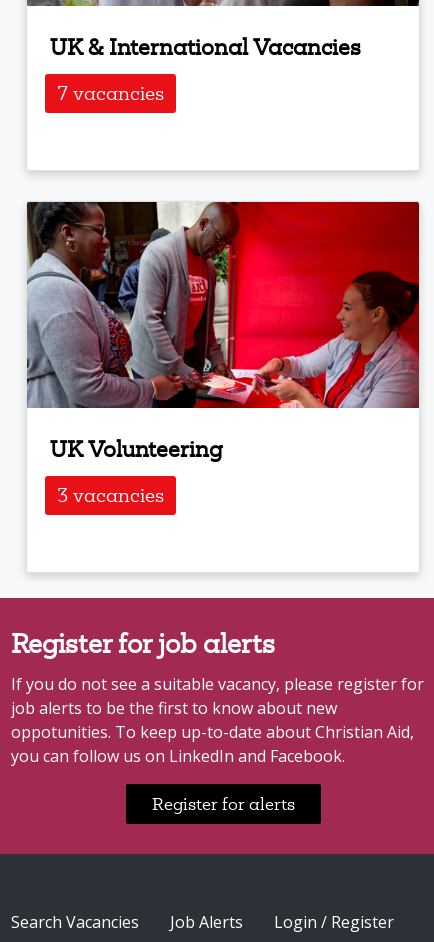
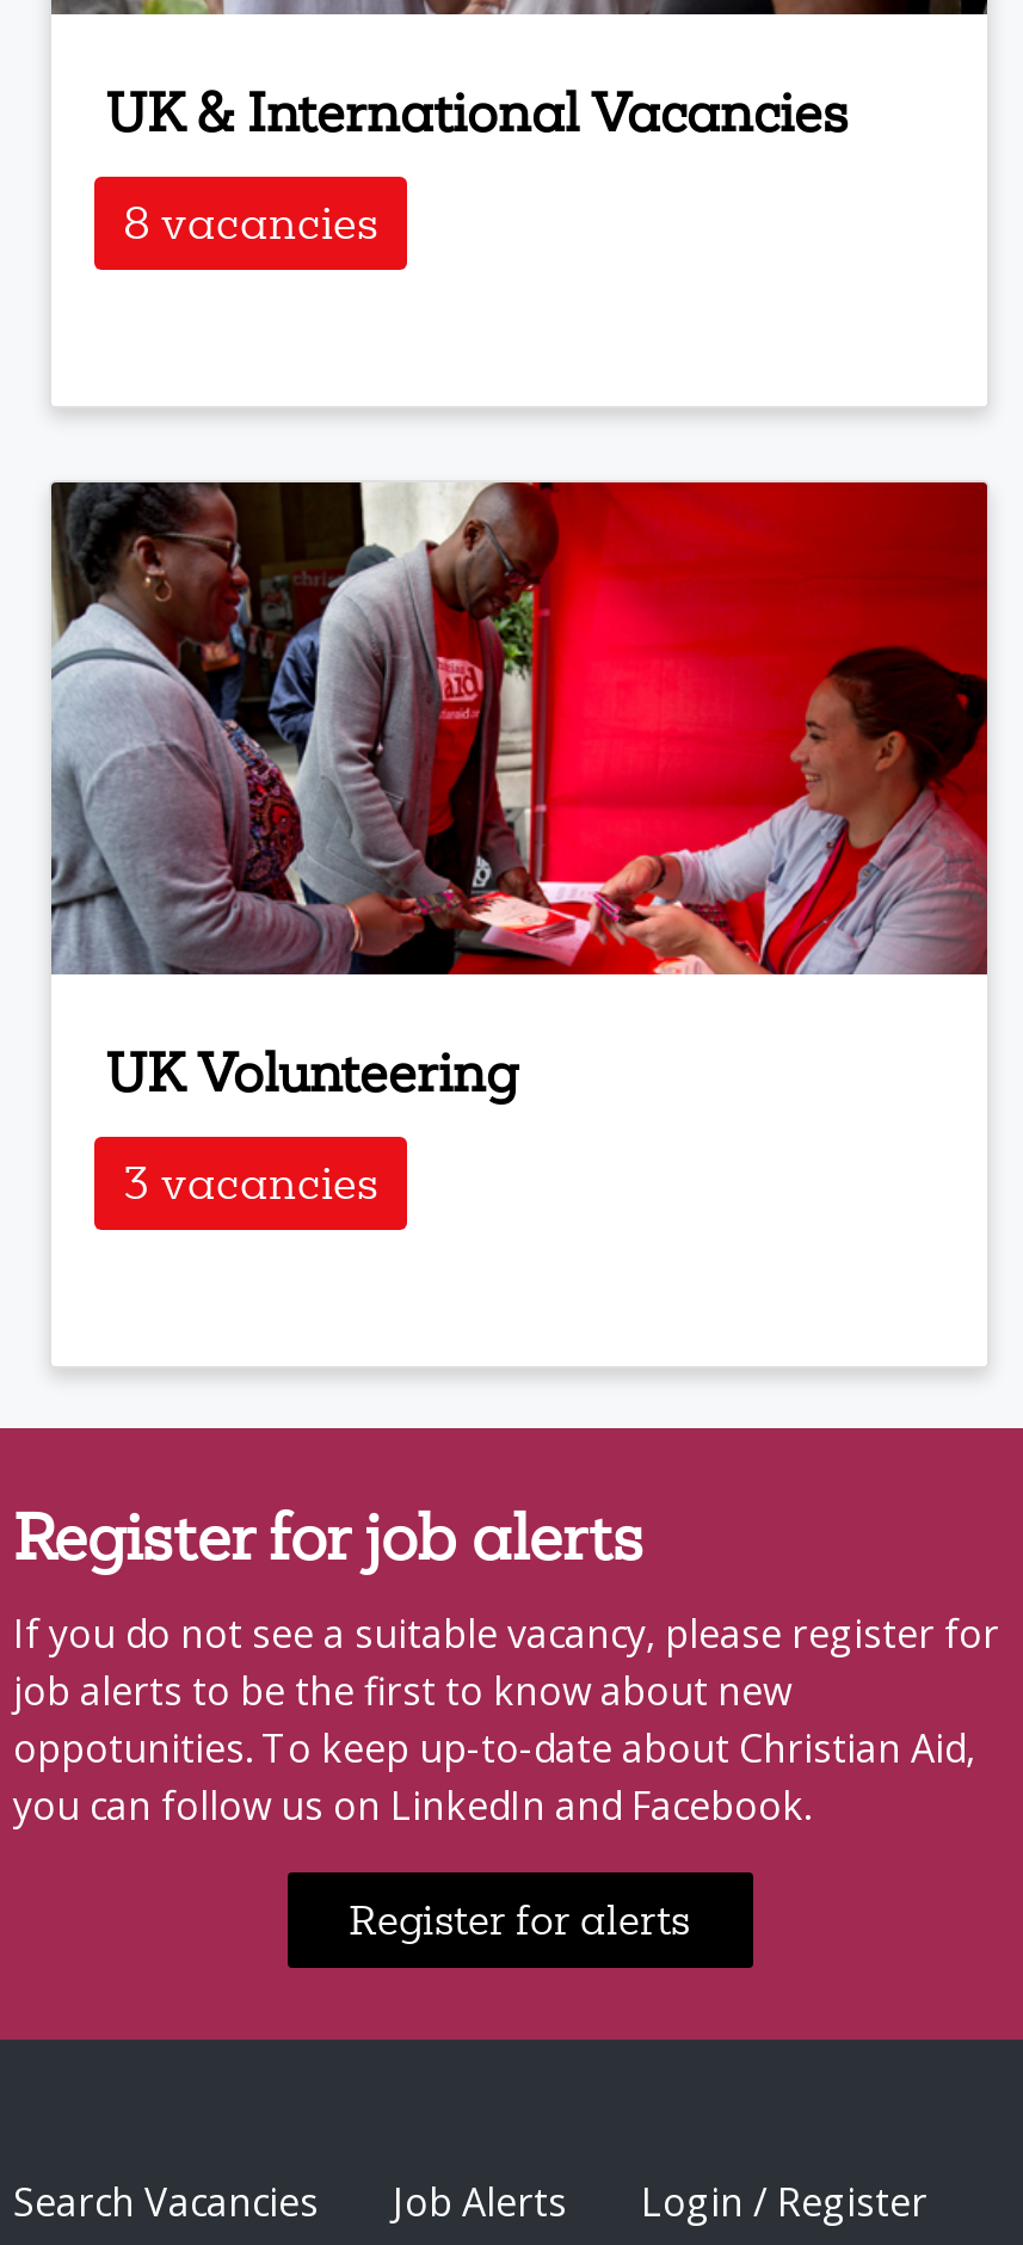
- 7 vacancies
+ 8 vacancies
